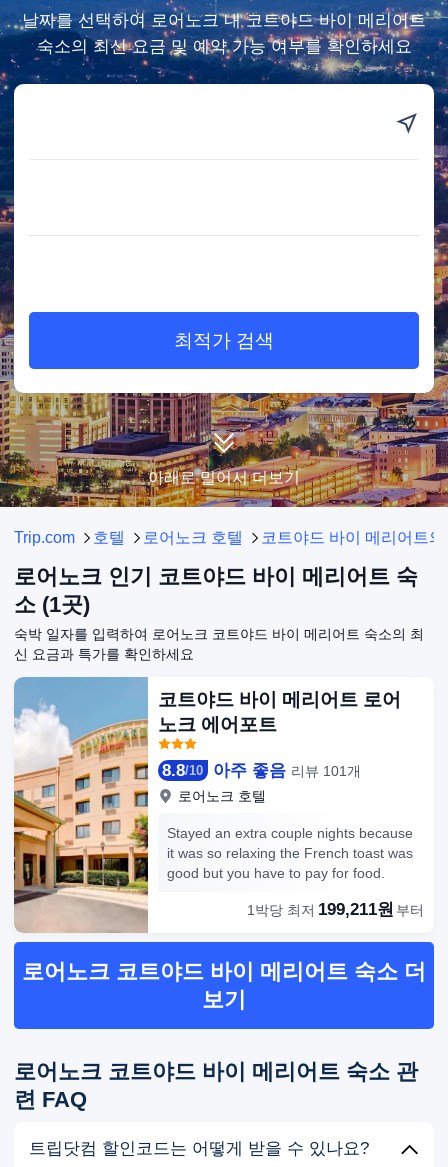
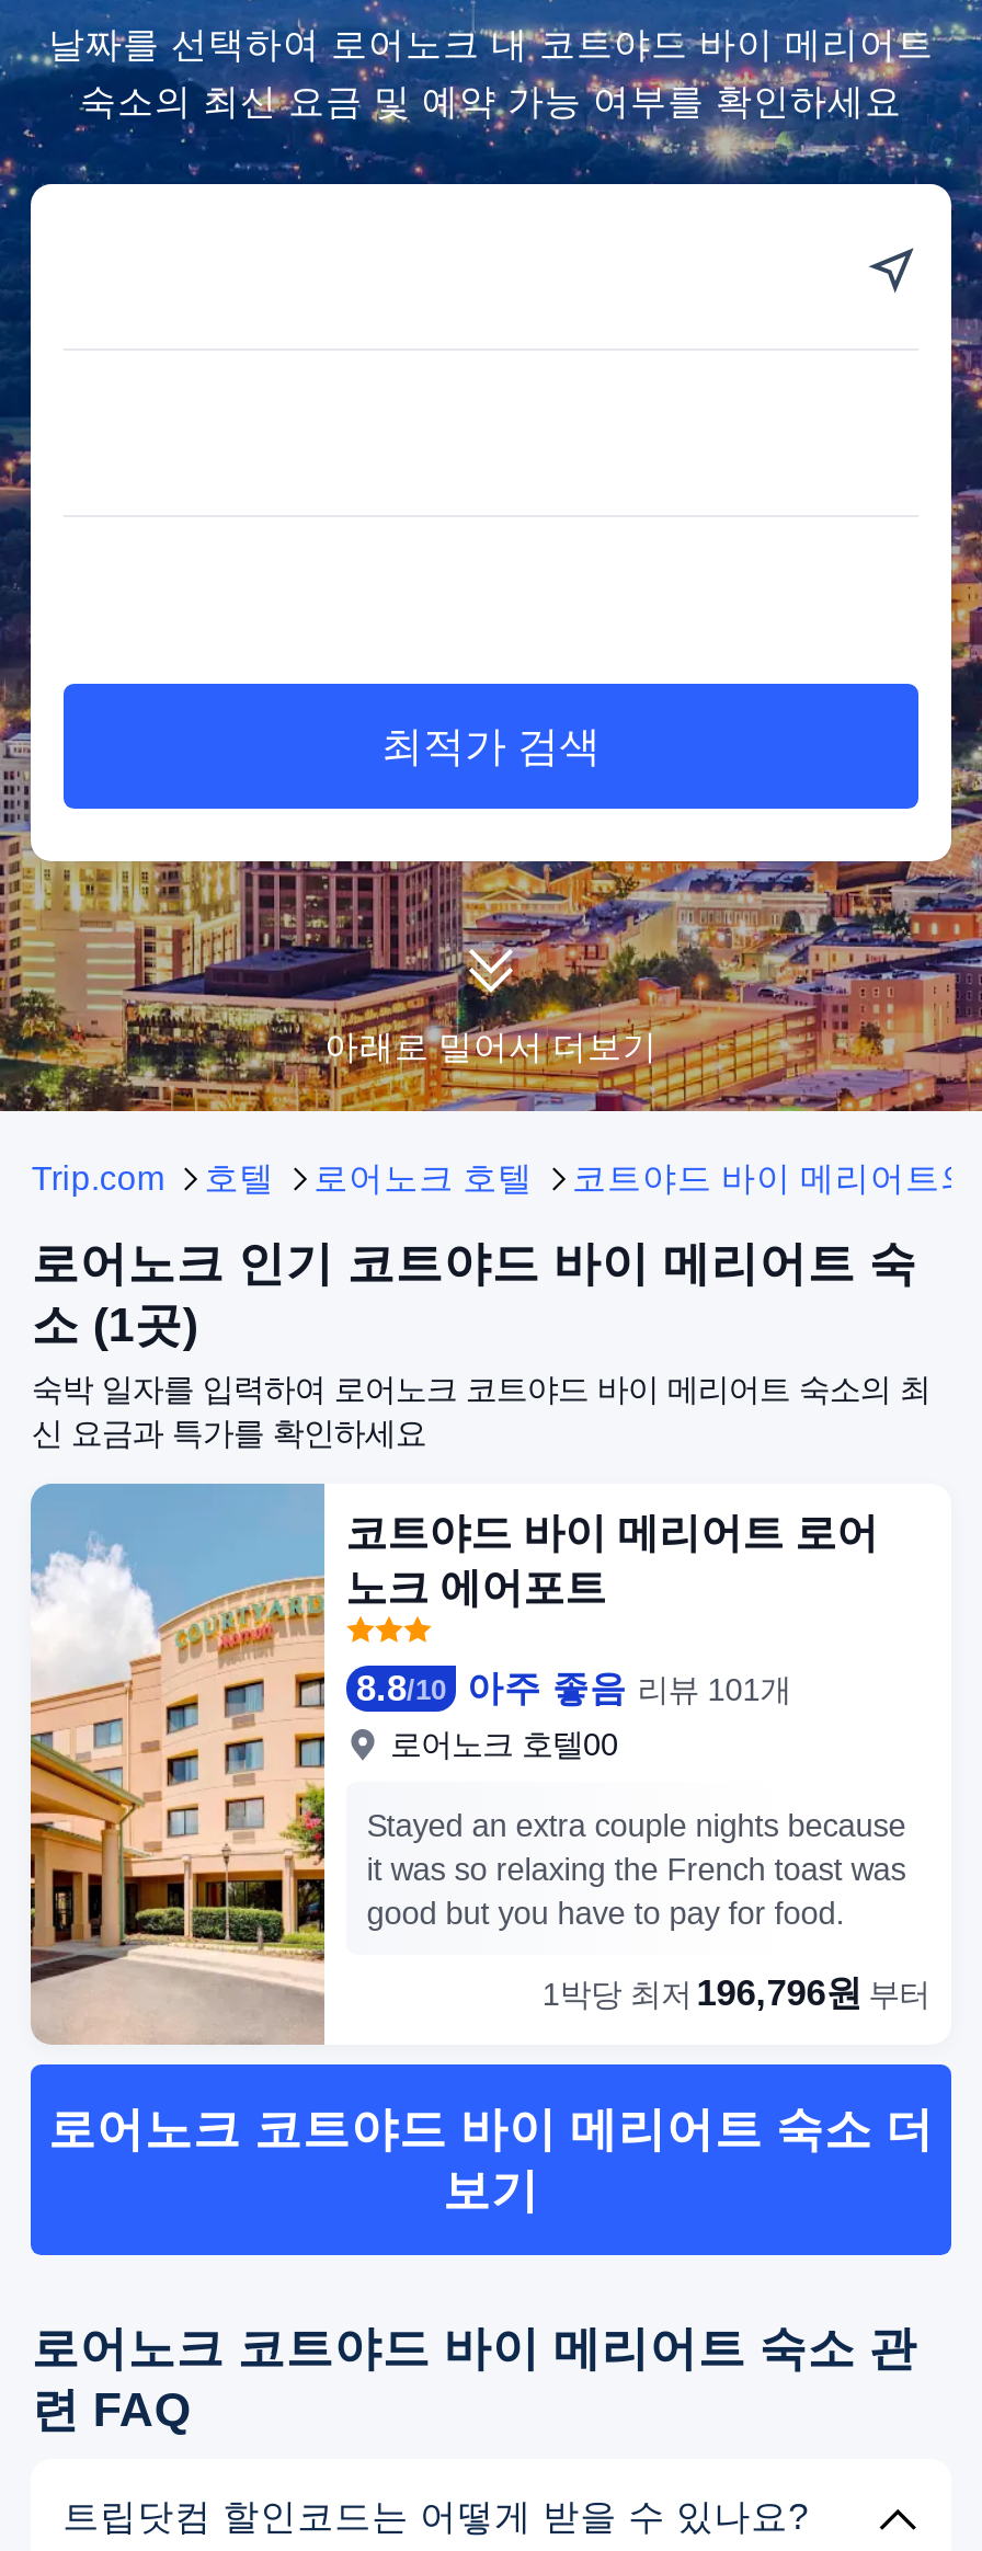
- 로어노크 호텔
+ 로어노크 호텔00

- 1박당 최저 199,211원 부터
+ 1박당 최저 196,796원 부터
